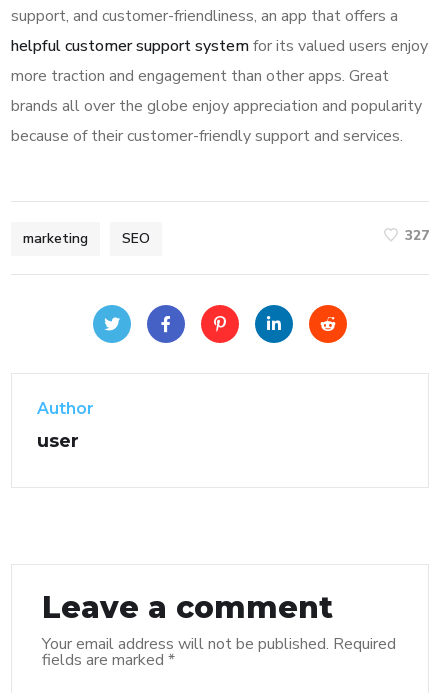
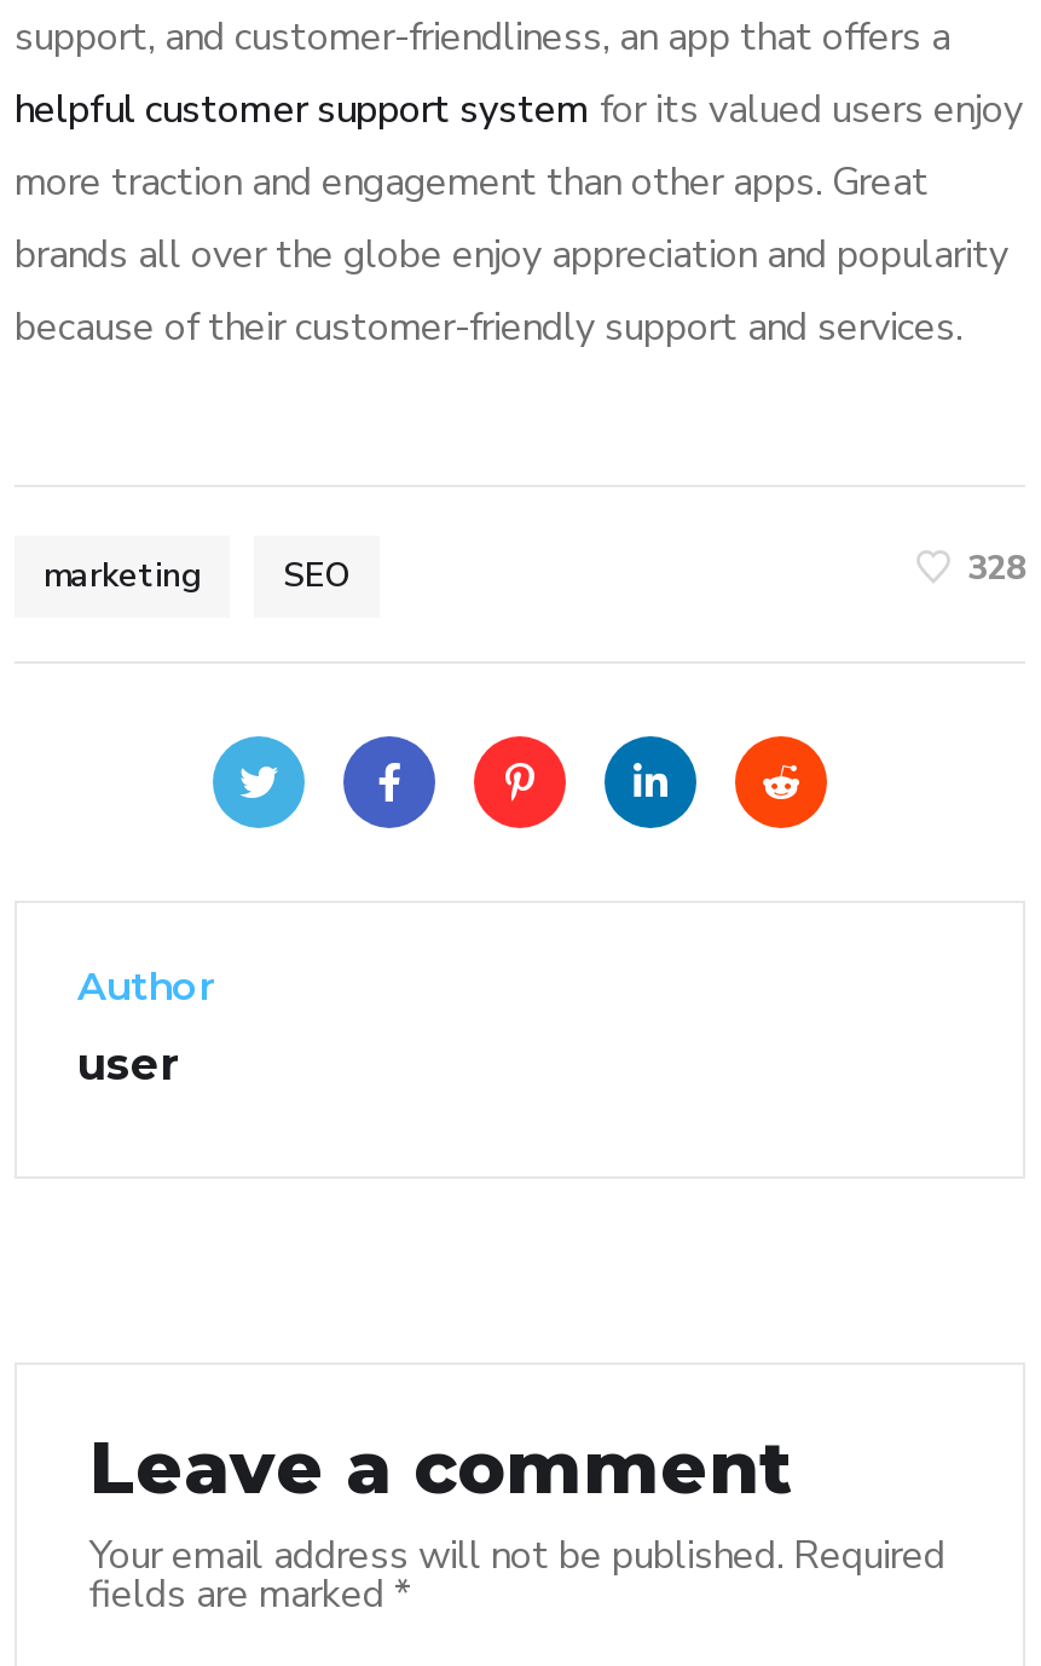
- 327
+ 328
